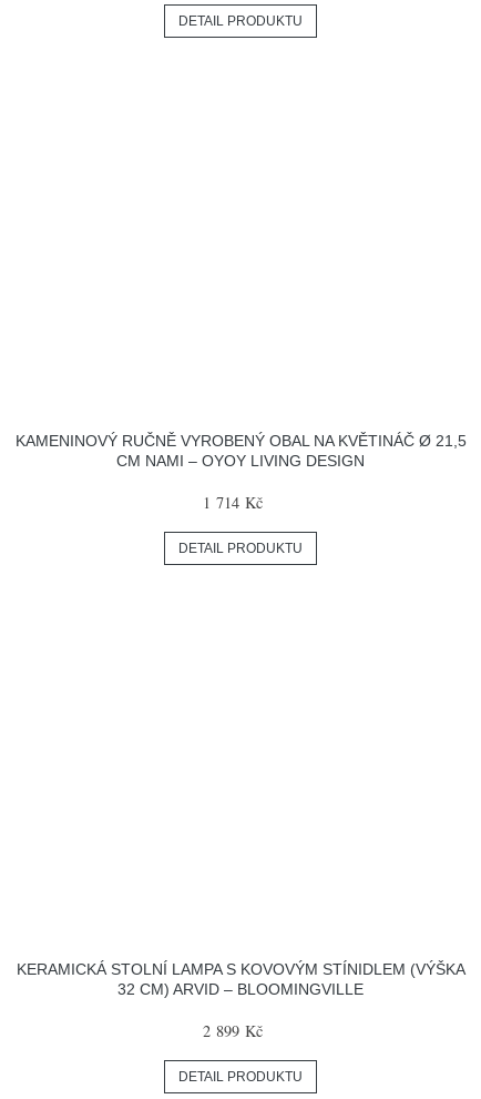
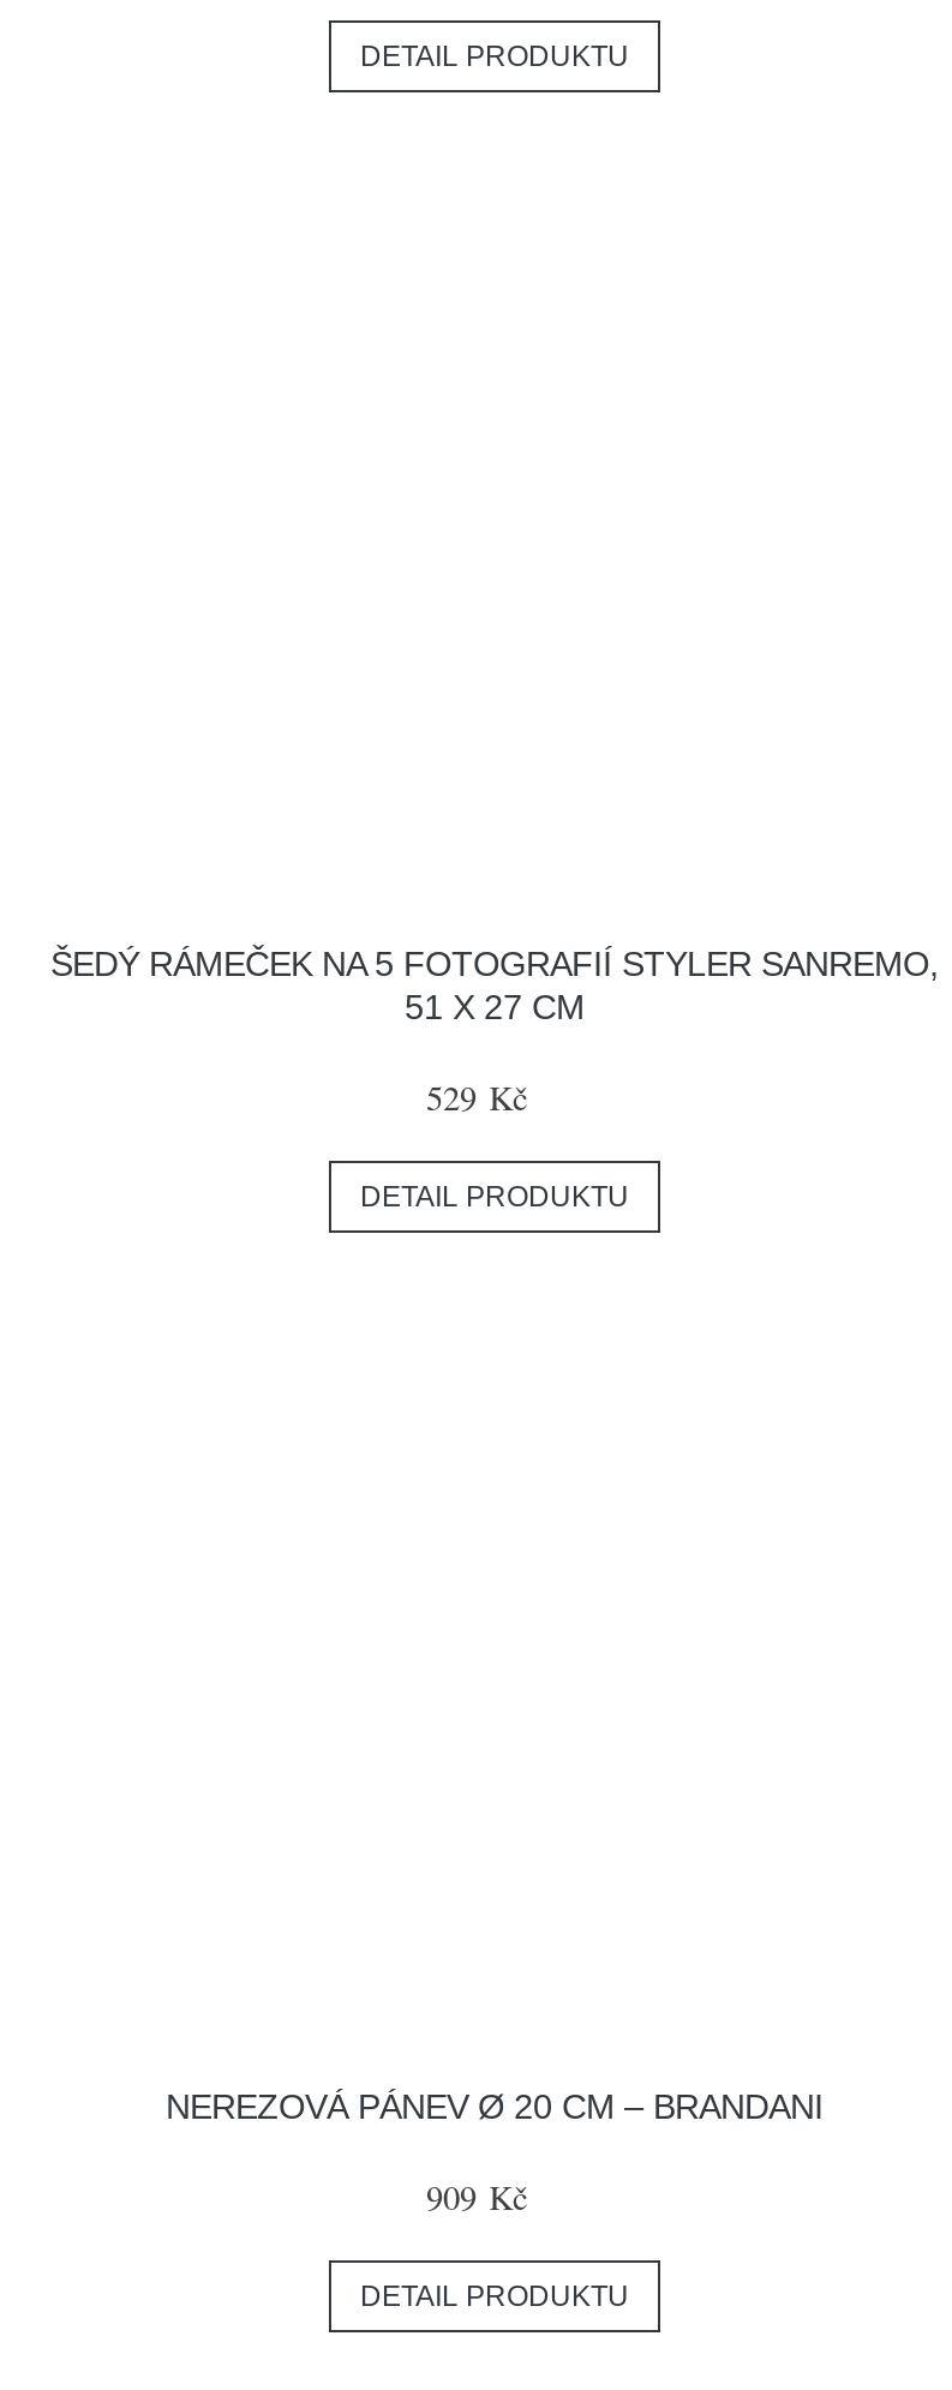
- KAMENINOVÝ RUČNĚ VYROBENÝ OBAL NA KVĚTINÁČ Ø 21,5
- CM NAMI – OYOY LIVING DESIGN
+ ŠEDÝ RÁMEČEK NA 5 FOTOGRAFIÍ STYLER SANREMO,
+ 51 X 27 CM

- 1 714 Kč
+ 529 Kč

- KERAMICKÁ STOLNÍ LAMPA S KOVOVÝM STÍNIDLEM (VÝŠKA
- 32 CM) ARVID – BLOOMINGVILLE
+ NEREZOVÁ PÁNEV Ø 20 CM – BRANDANI

- 2 899 Kč
+ 909 Kč
